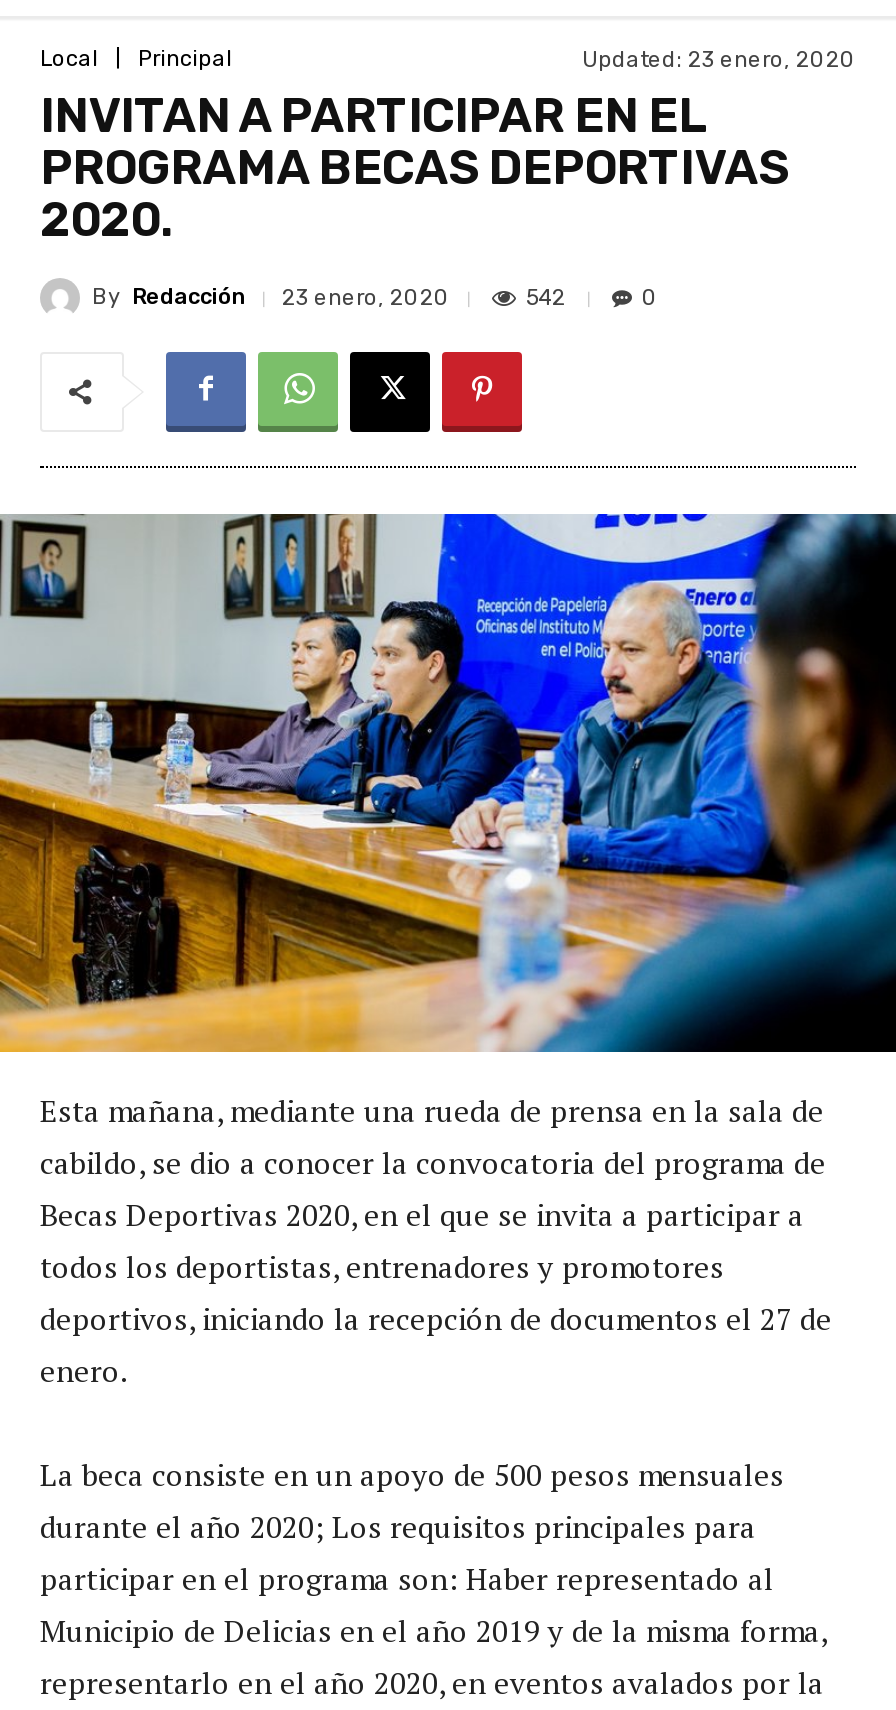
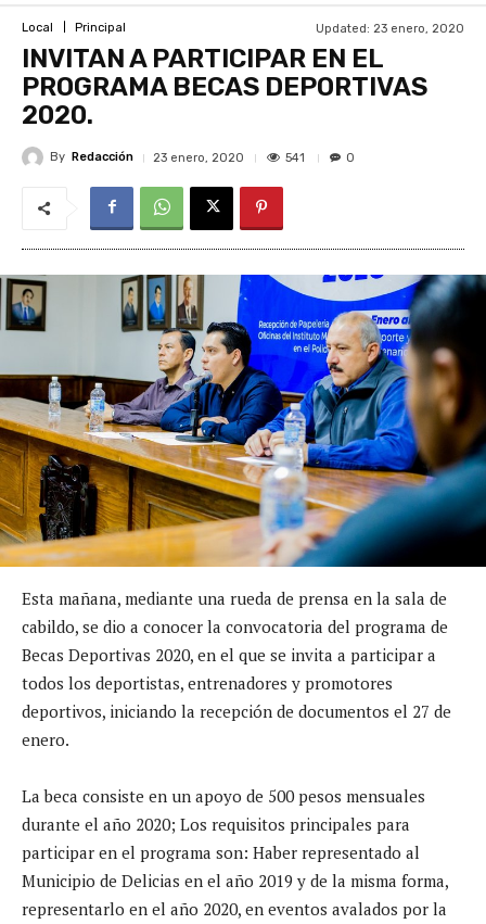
- 542
+ 541
